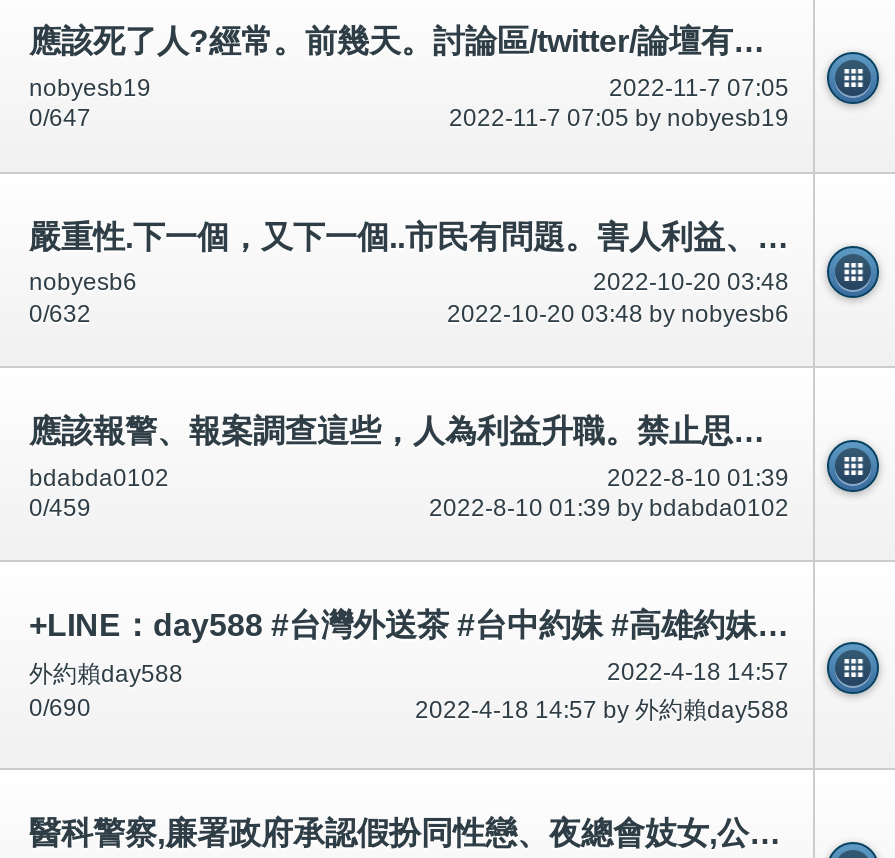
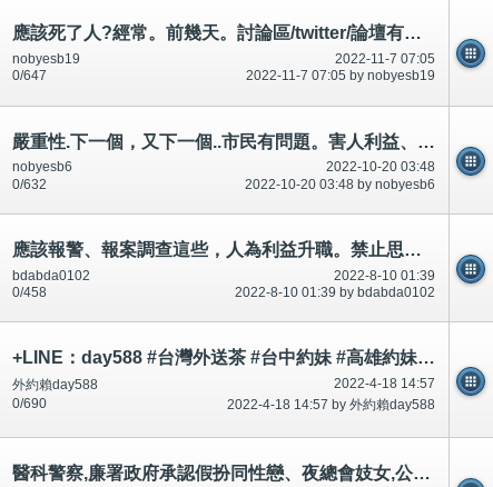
- 0/459
+ 0/458
